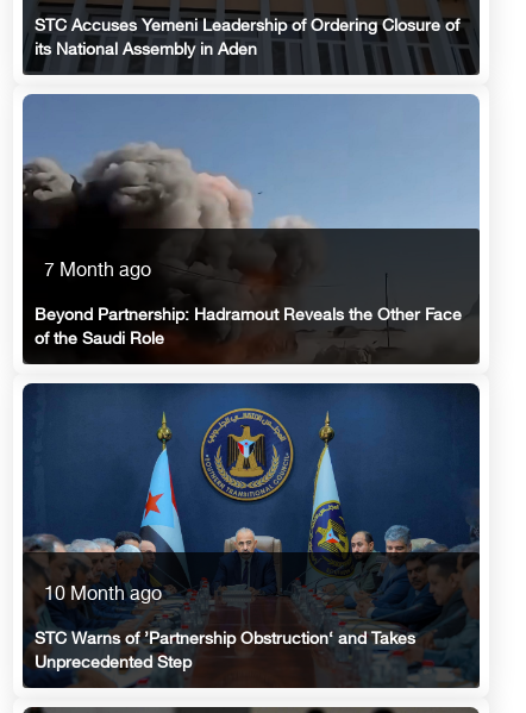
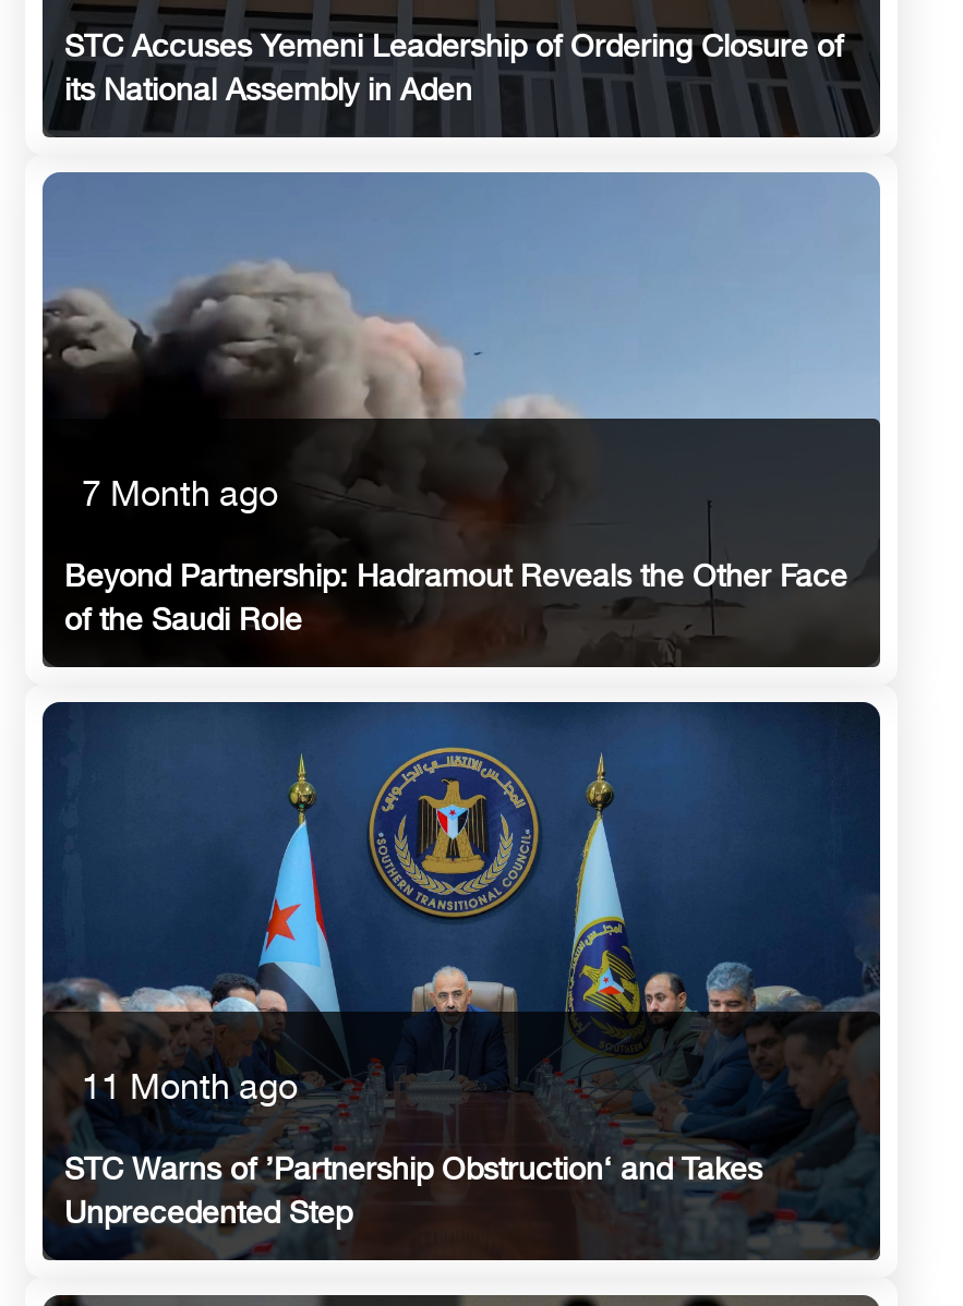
- 10 Month ago
+ 11 Month ago
